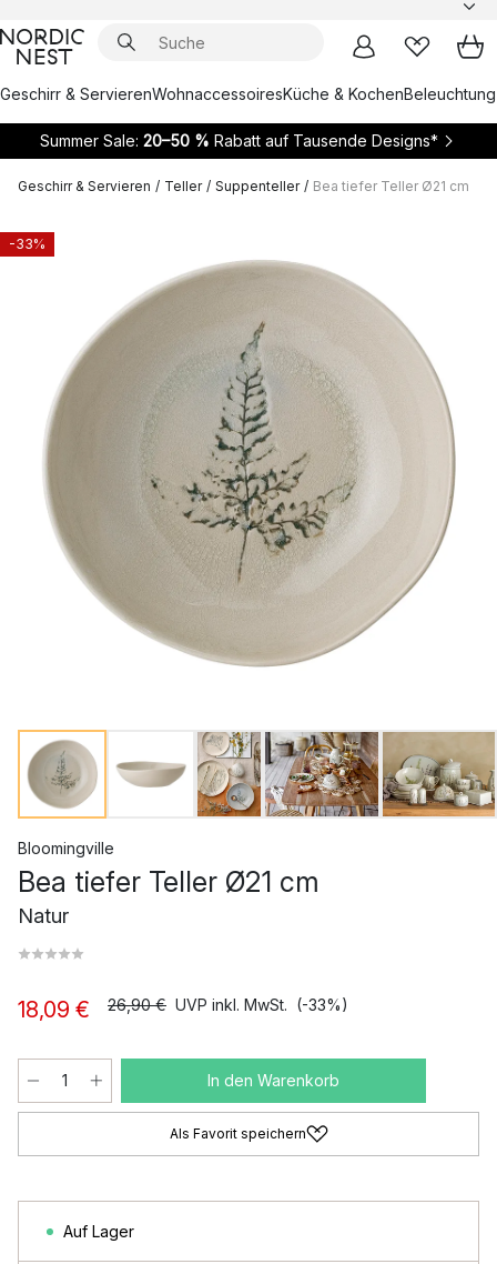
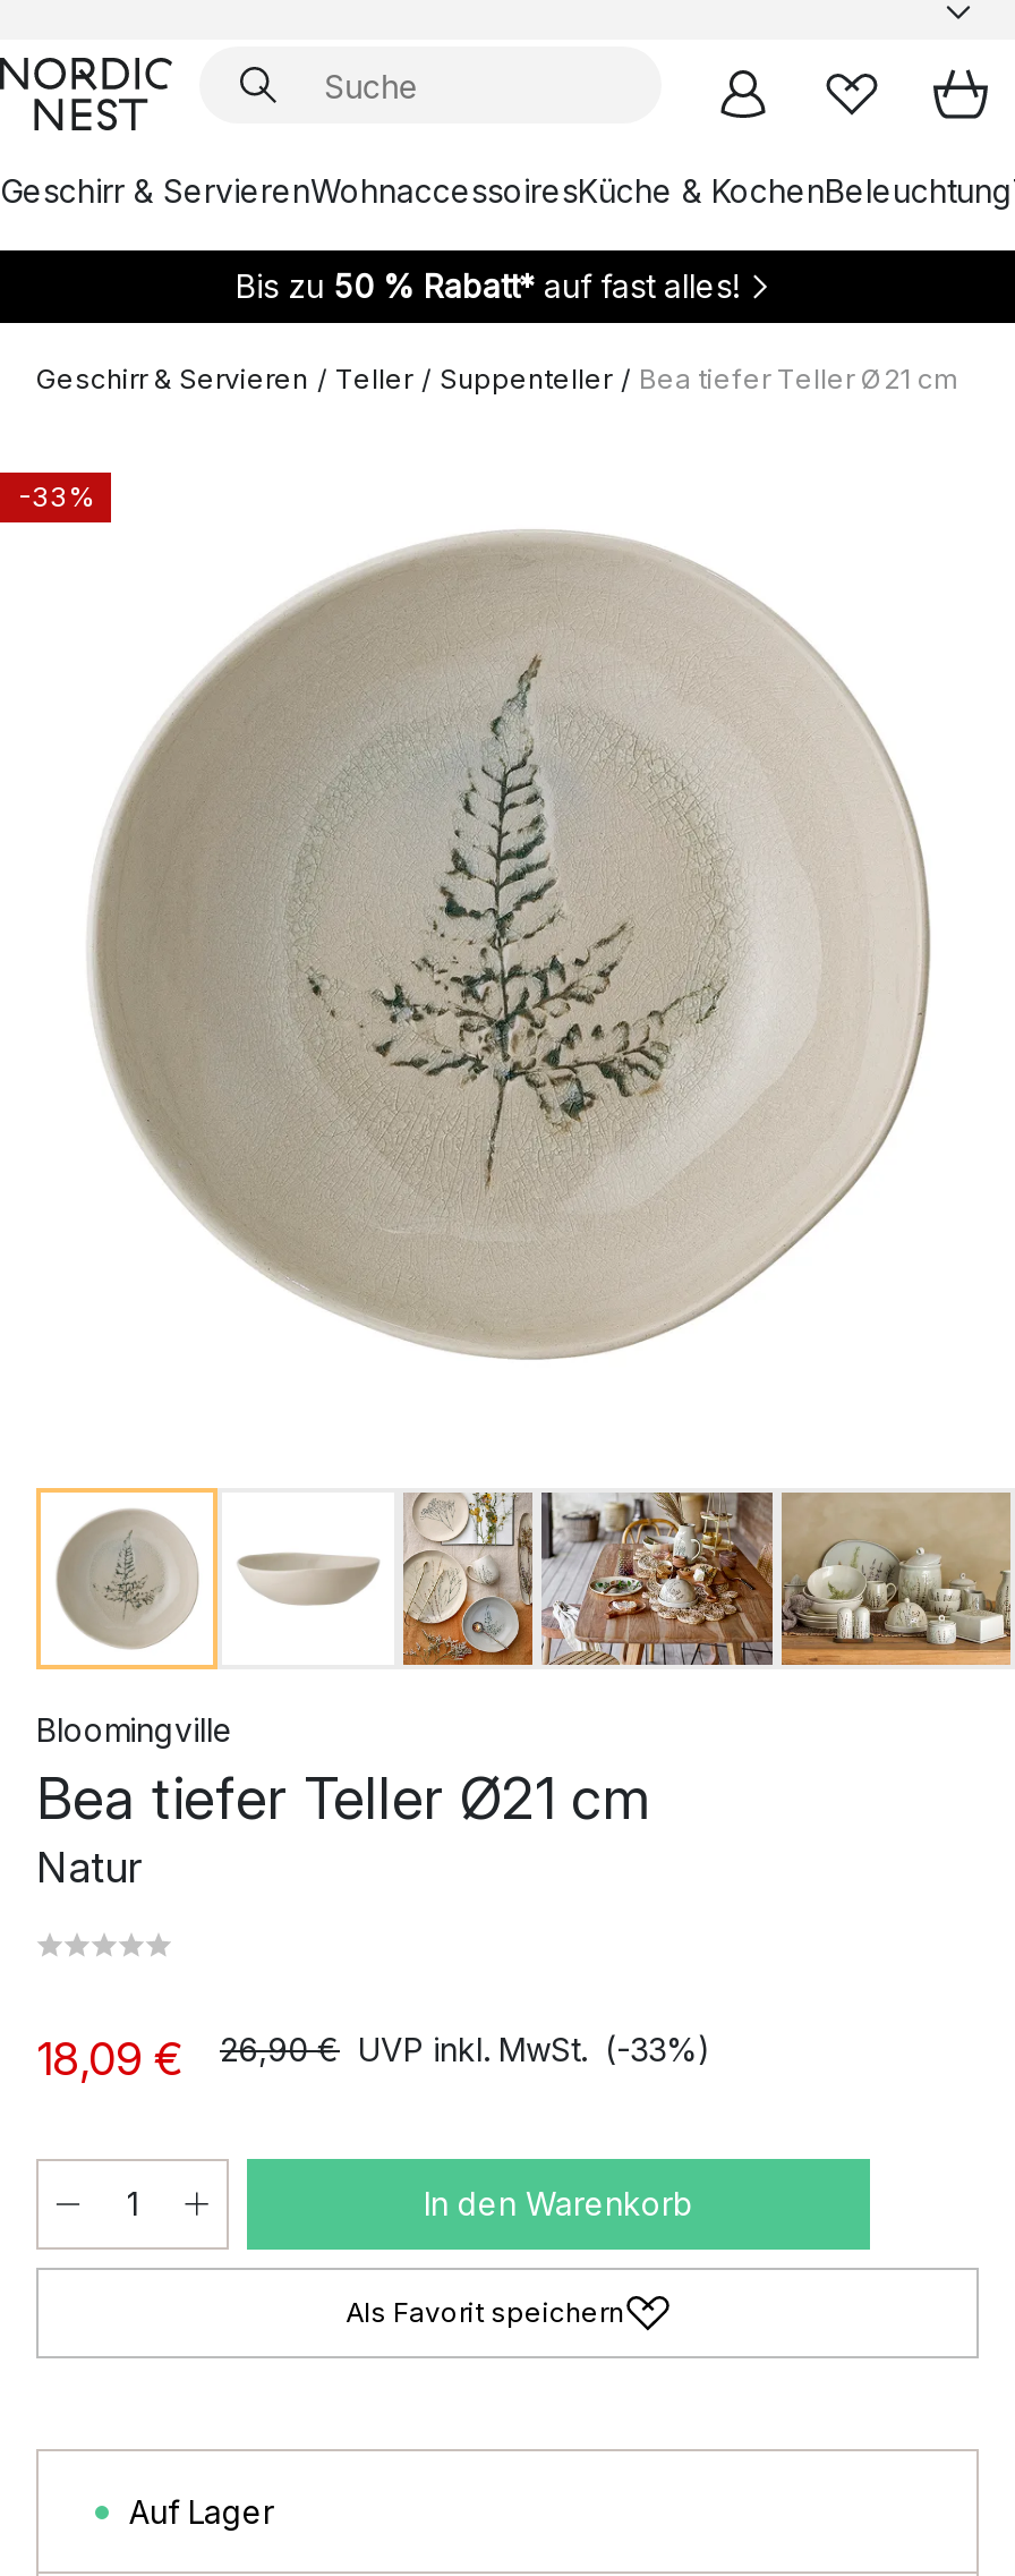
- Summer Sale: 20–50 % Rabatt auf Tausende Designs*
+ Bis zu 50 % Rabatt* auf fast alles!
